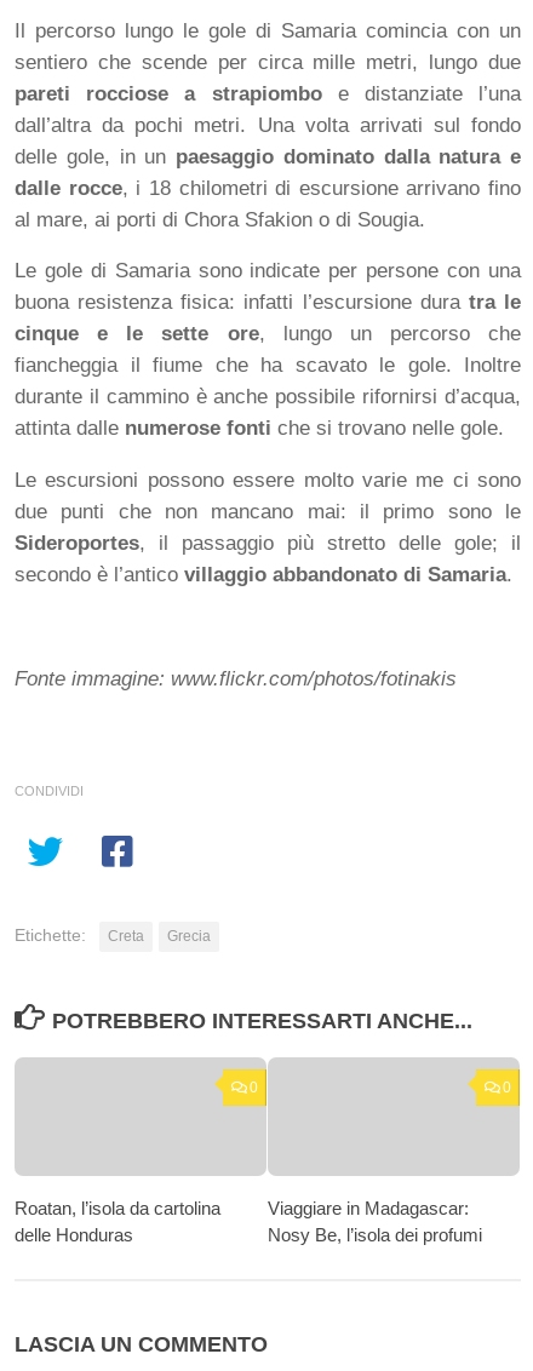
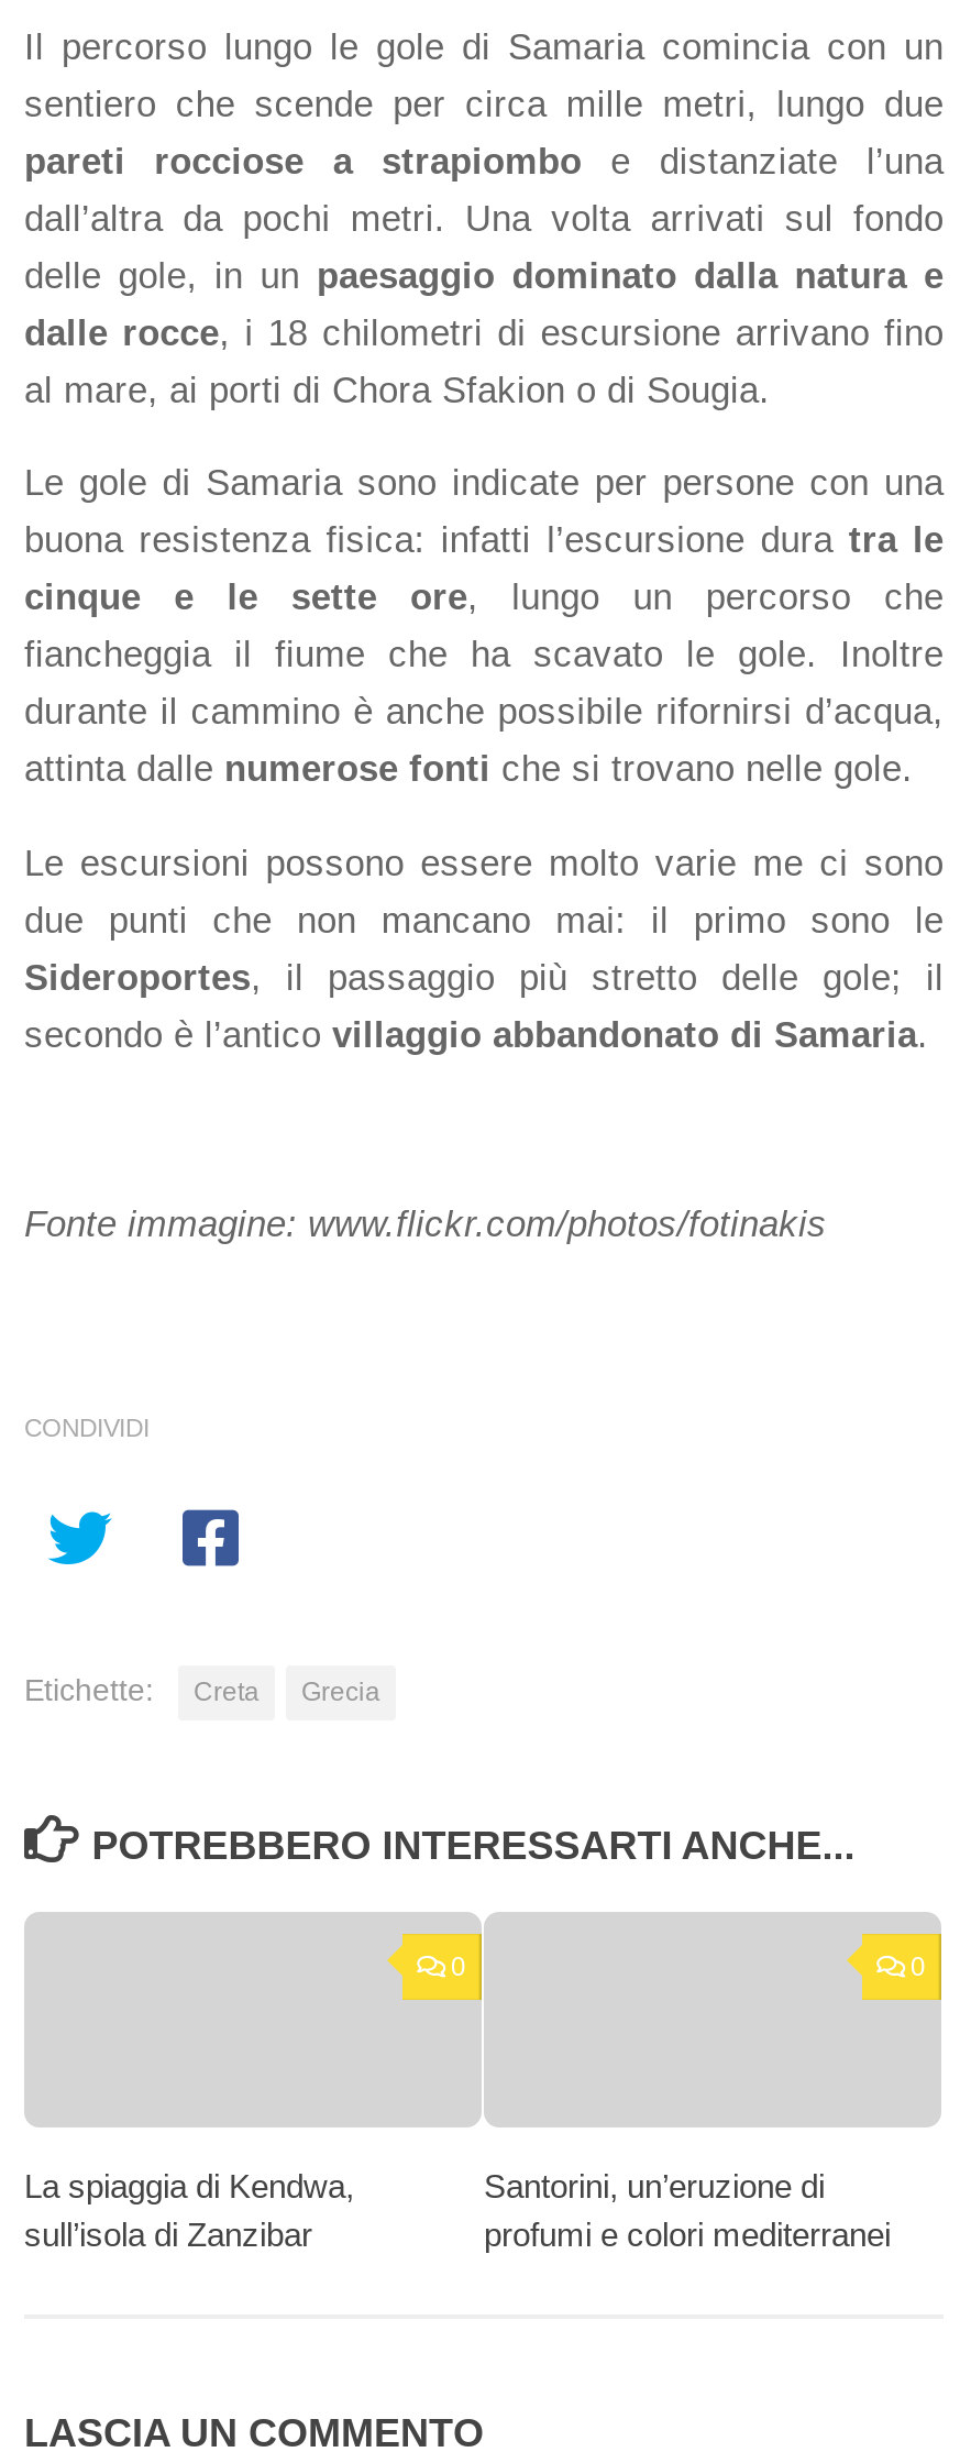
- Roatan, l’isola da cartolina
- delle Honduras
+ La spiaggia di Kendwa,
+ sull’isola di Zanzibar

- Viaggiare in Madagascar:
- Nosy Be, l’isola dei profumi
+ Santorini, un’eruzione di
+ profumi e colori mediterranei
